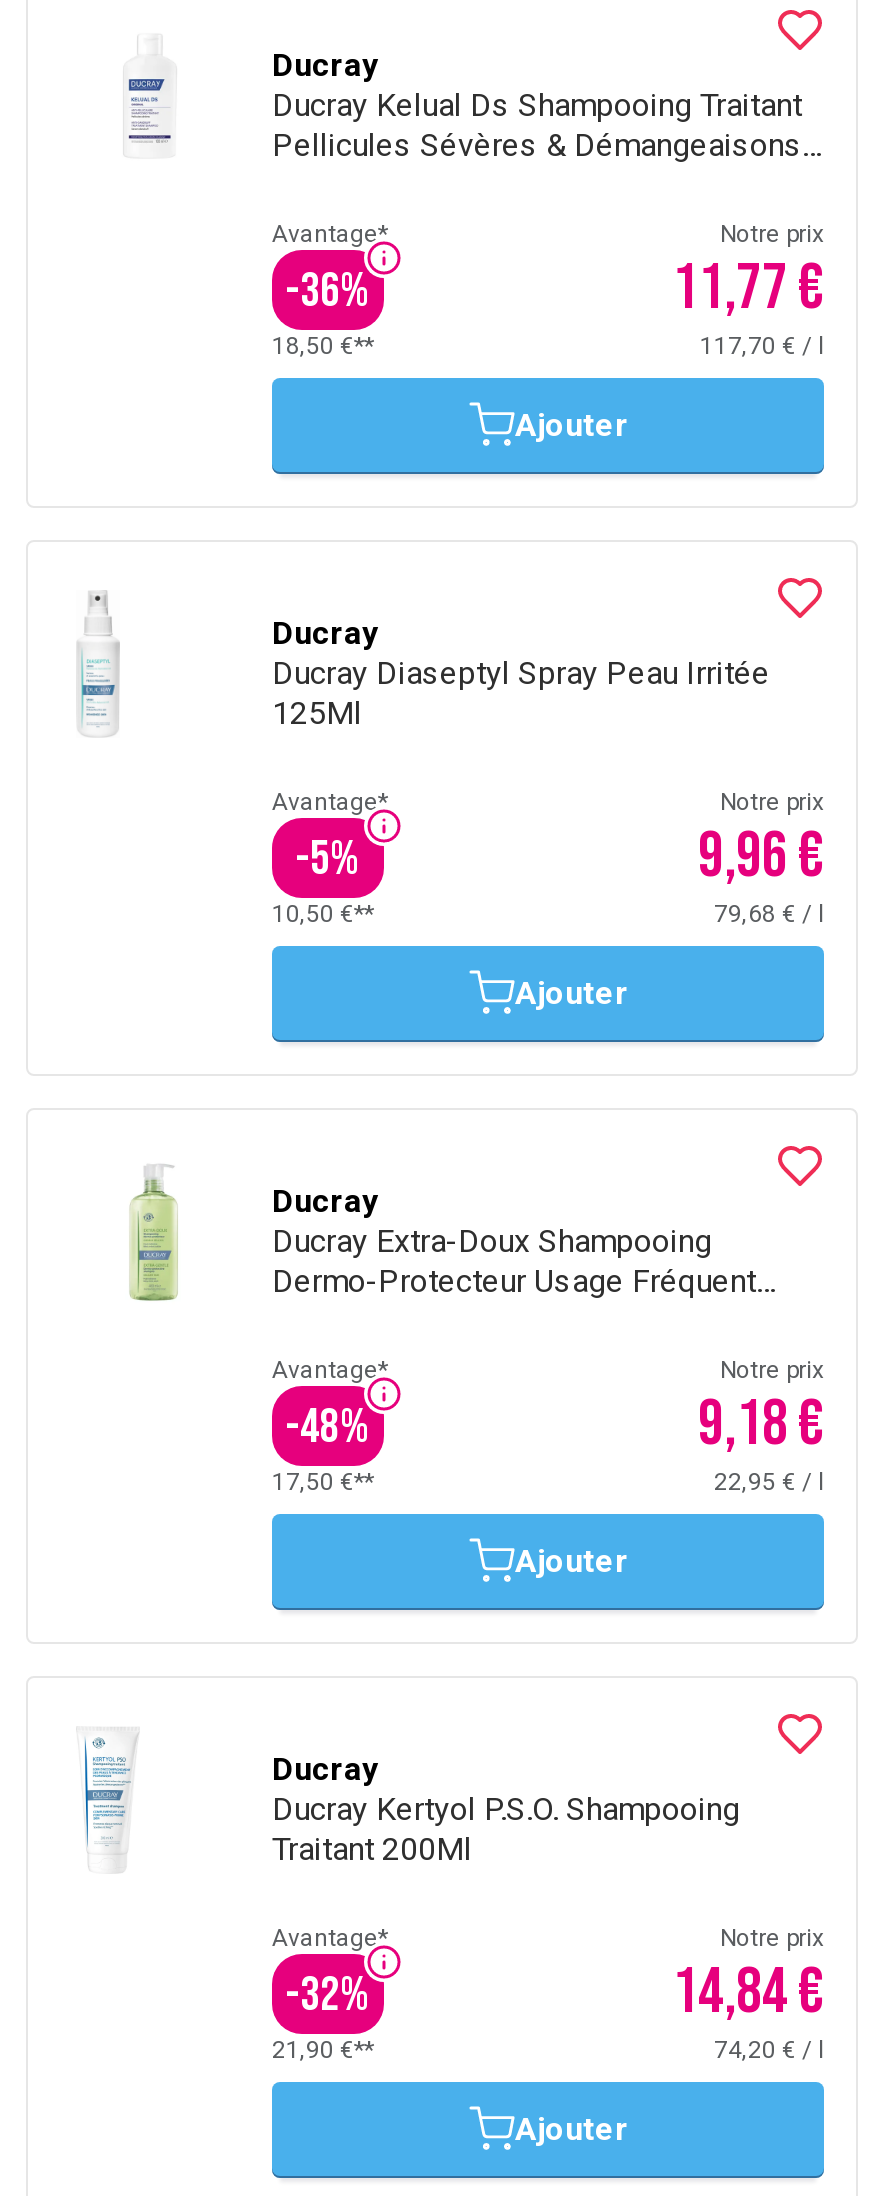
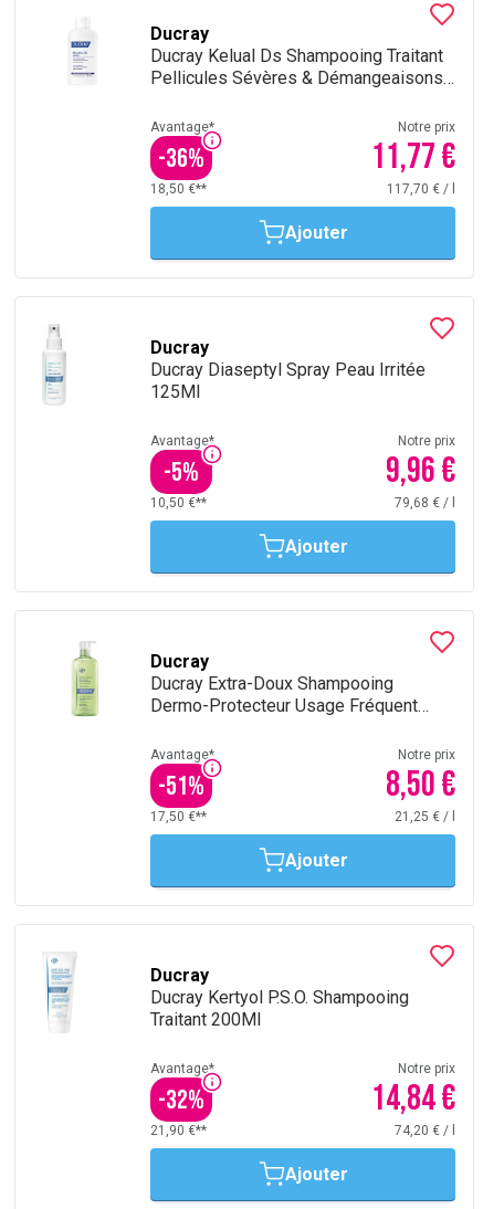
- -48%
+ -51%

- 9,18 €
+ 8,50 €

- 22,95 €/ l
+ 21,25 €/ l
